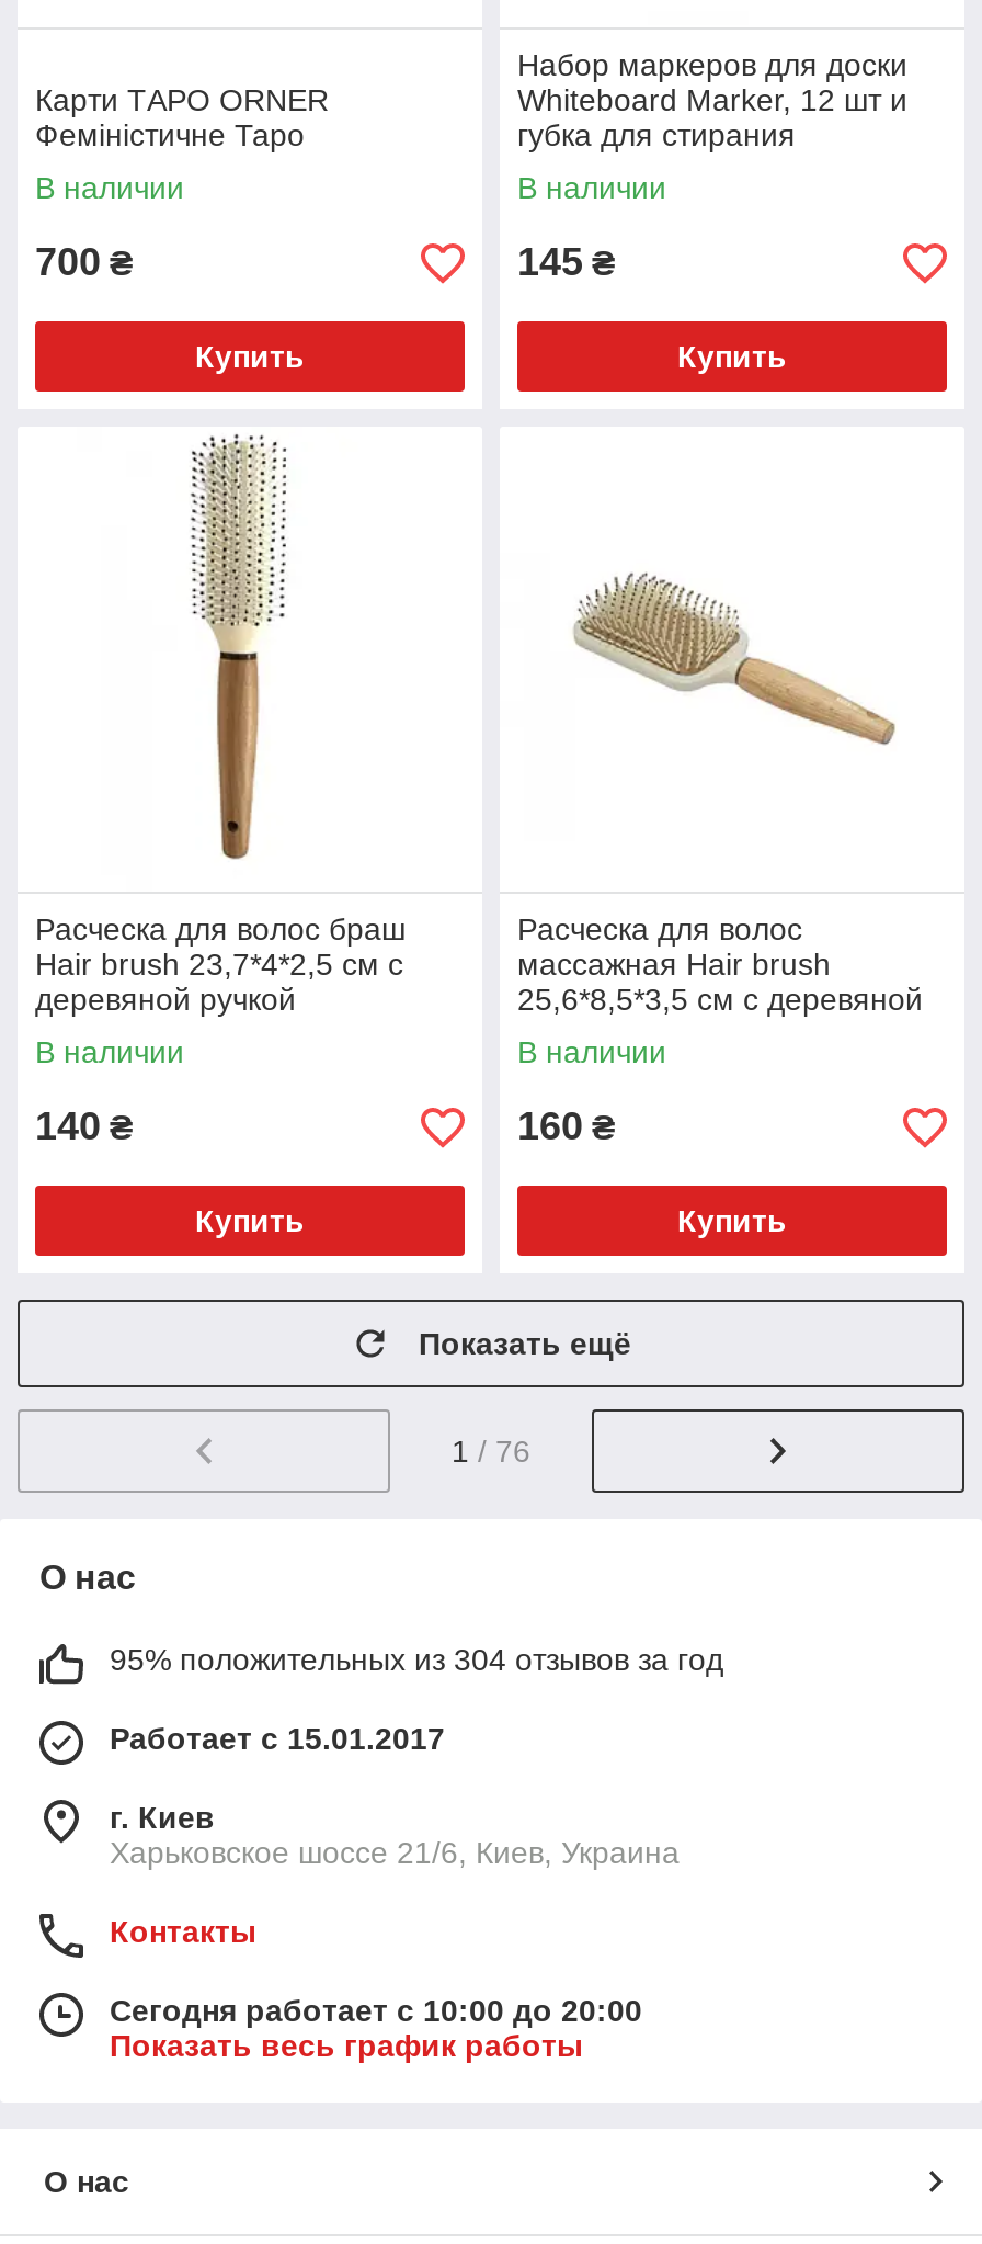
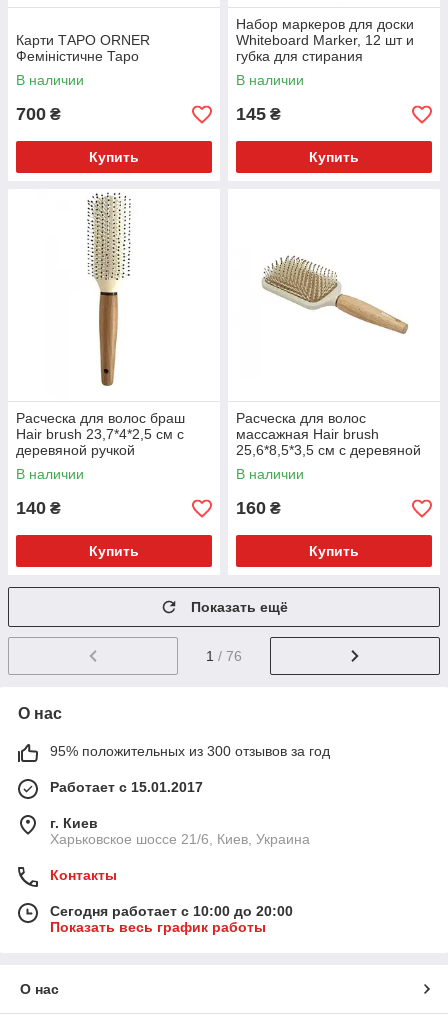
- 95% положительных из 304 отзывов за год
+ 95% положительных из 300 отзывов за год
